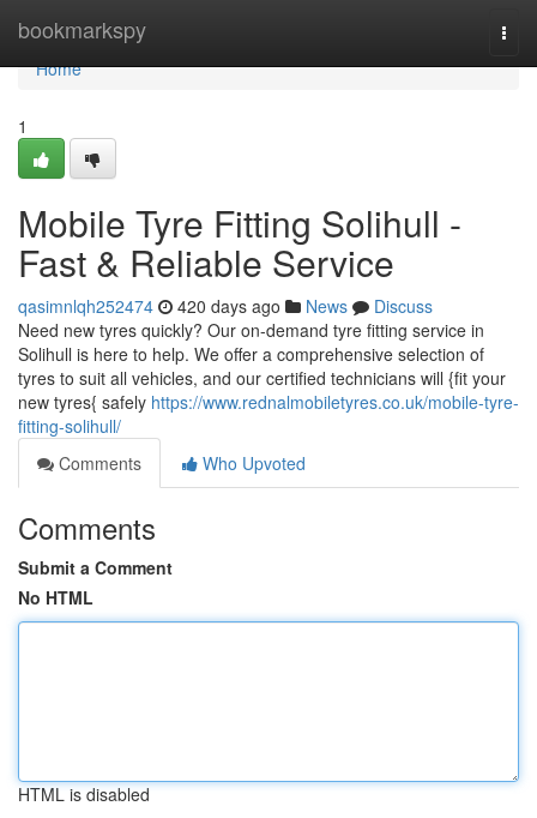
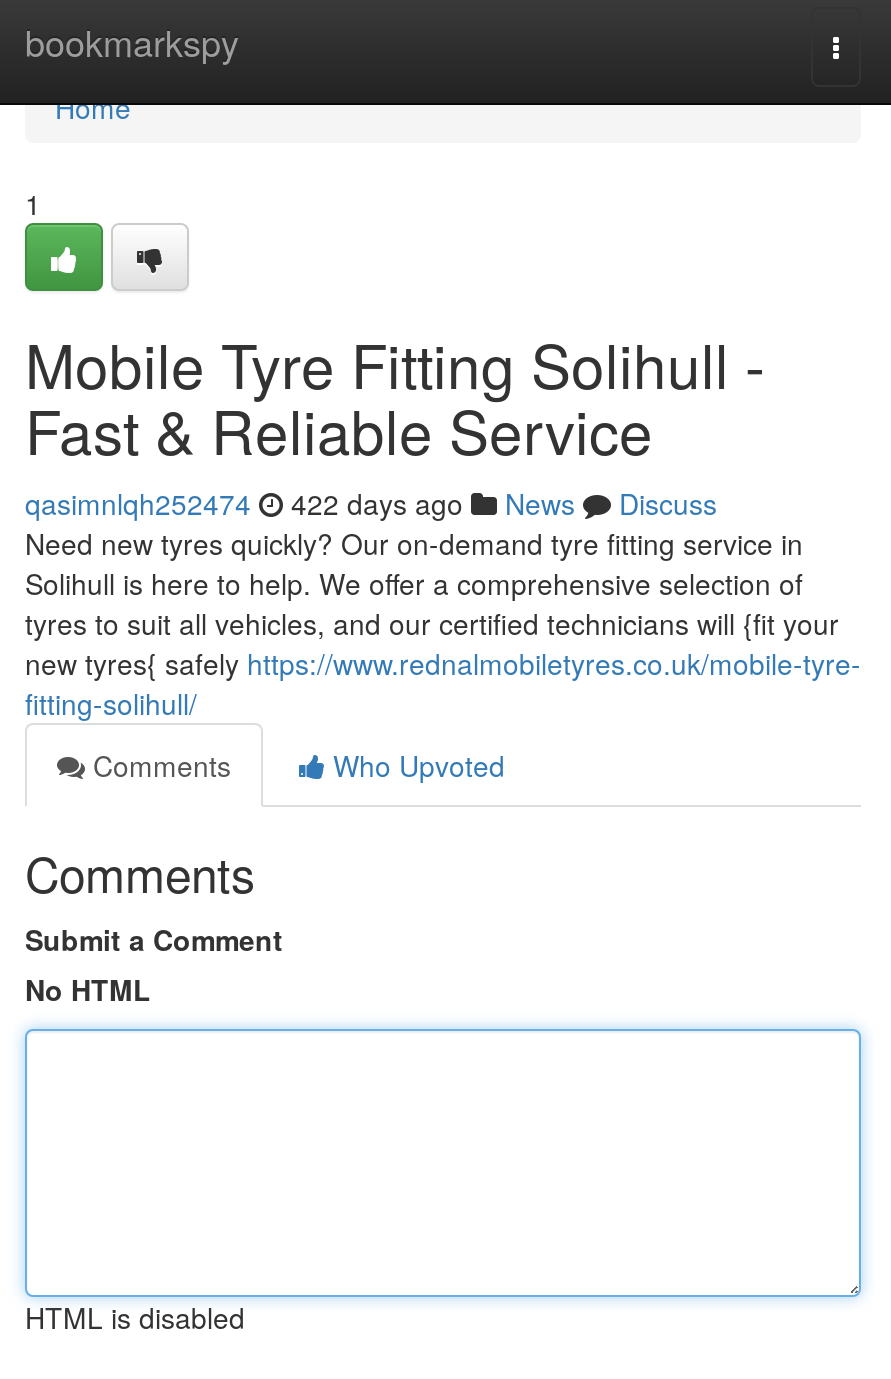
- qasimnlqh252474 420 days ago News Discuss
+ qasimnlqh252474 422 days ago News Discuss
